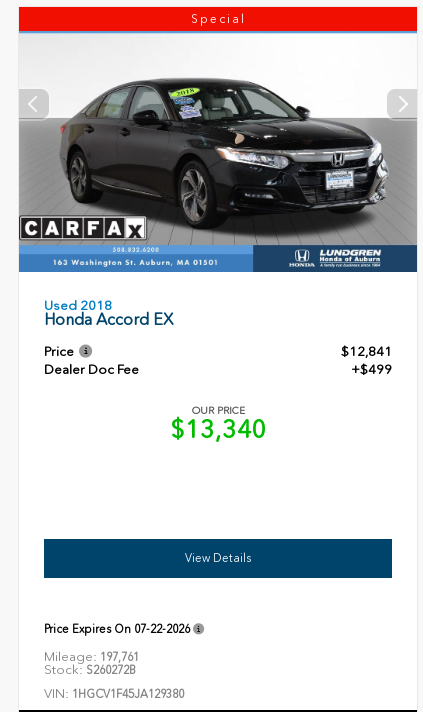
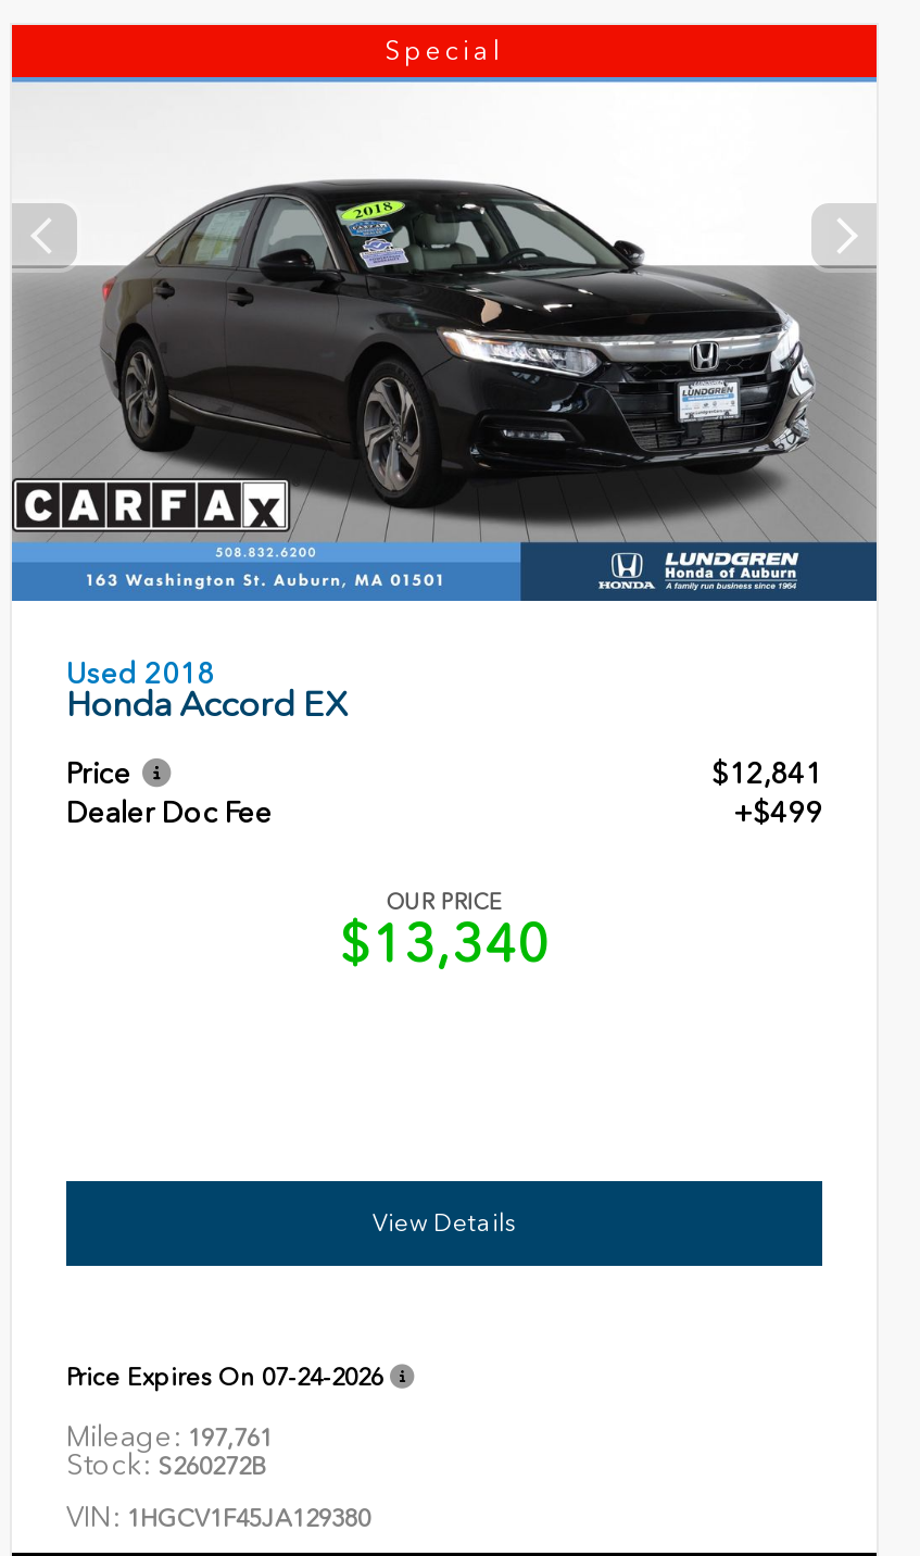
- Price Expires On 07-22-2026
+ Price Expires On 07-24-2026
